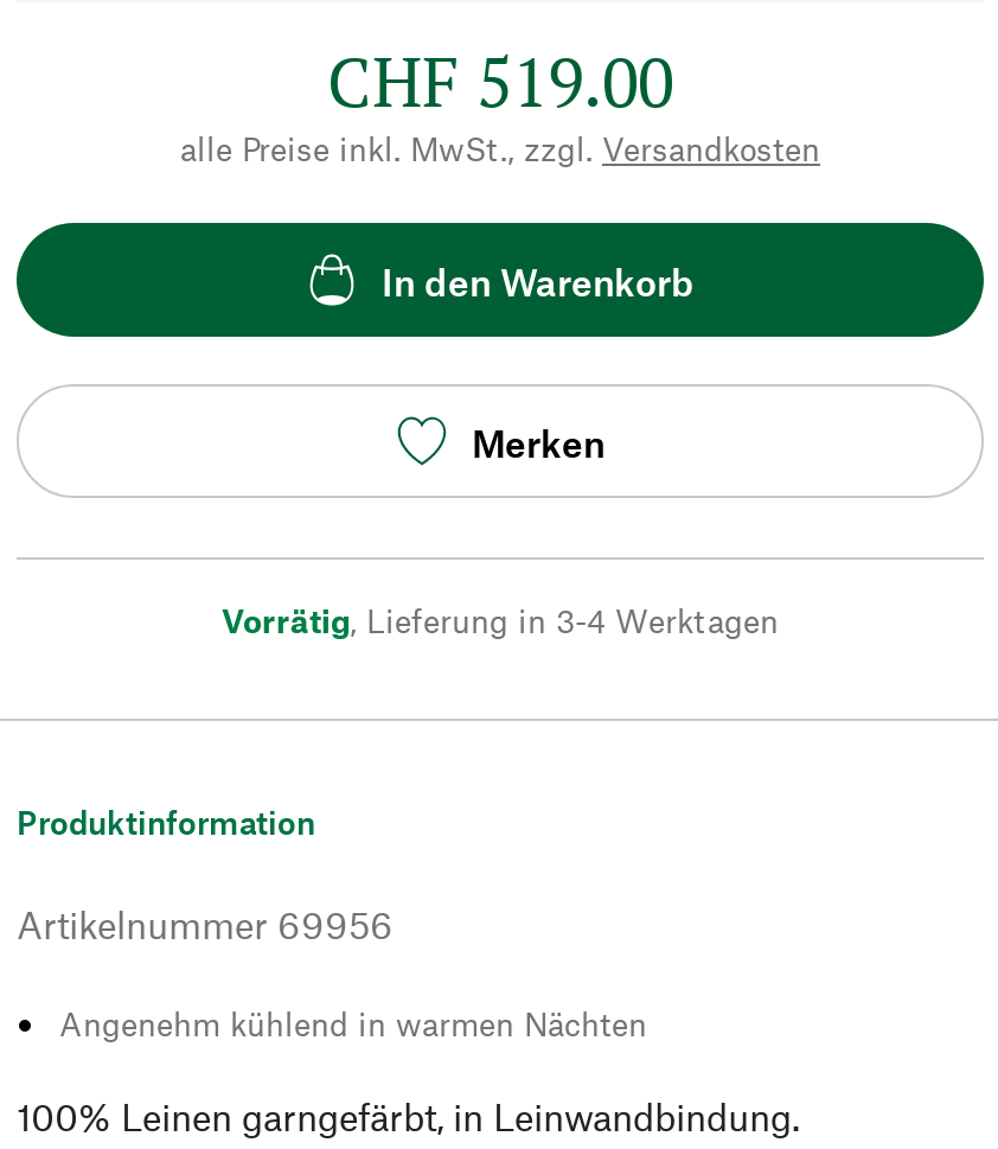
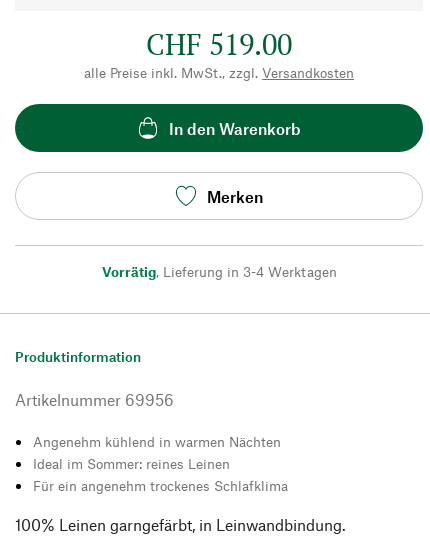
+ Ideal im Sommer: reines Leinen
+ Für ein angenehm trockenes Schlafklima
